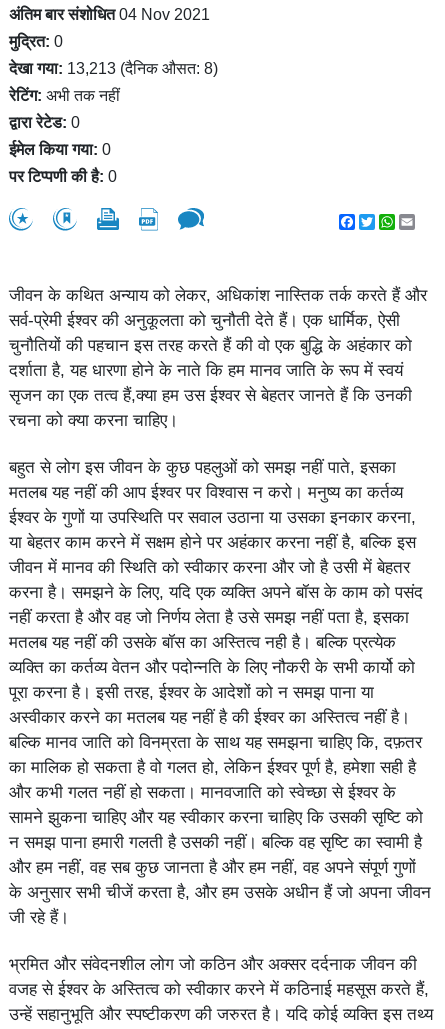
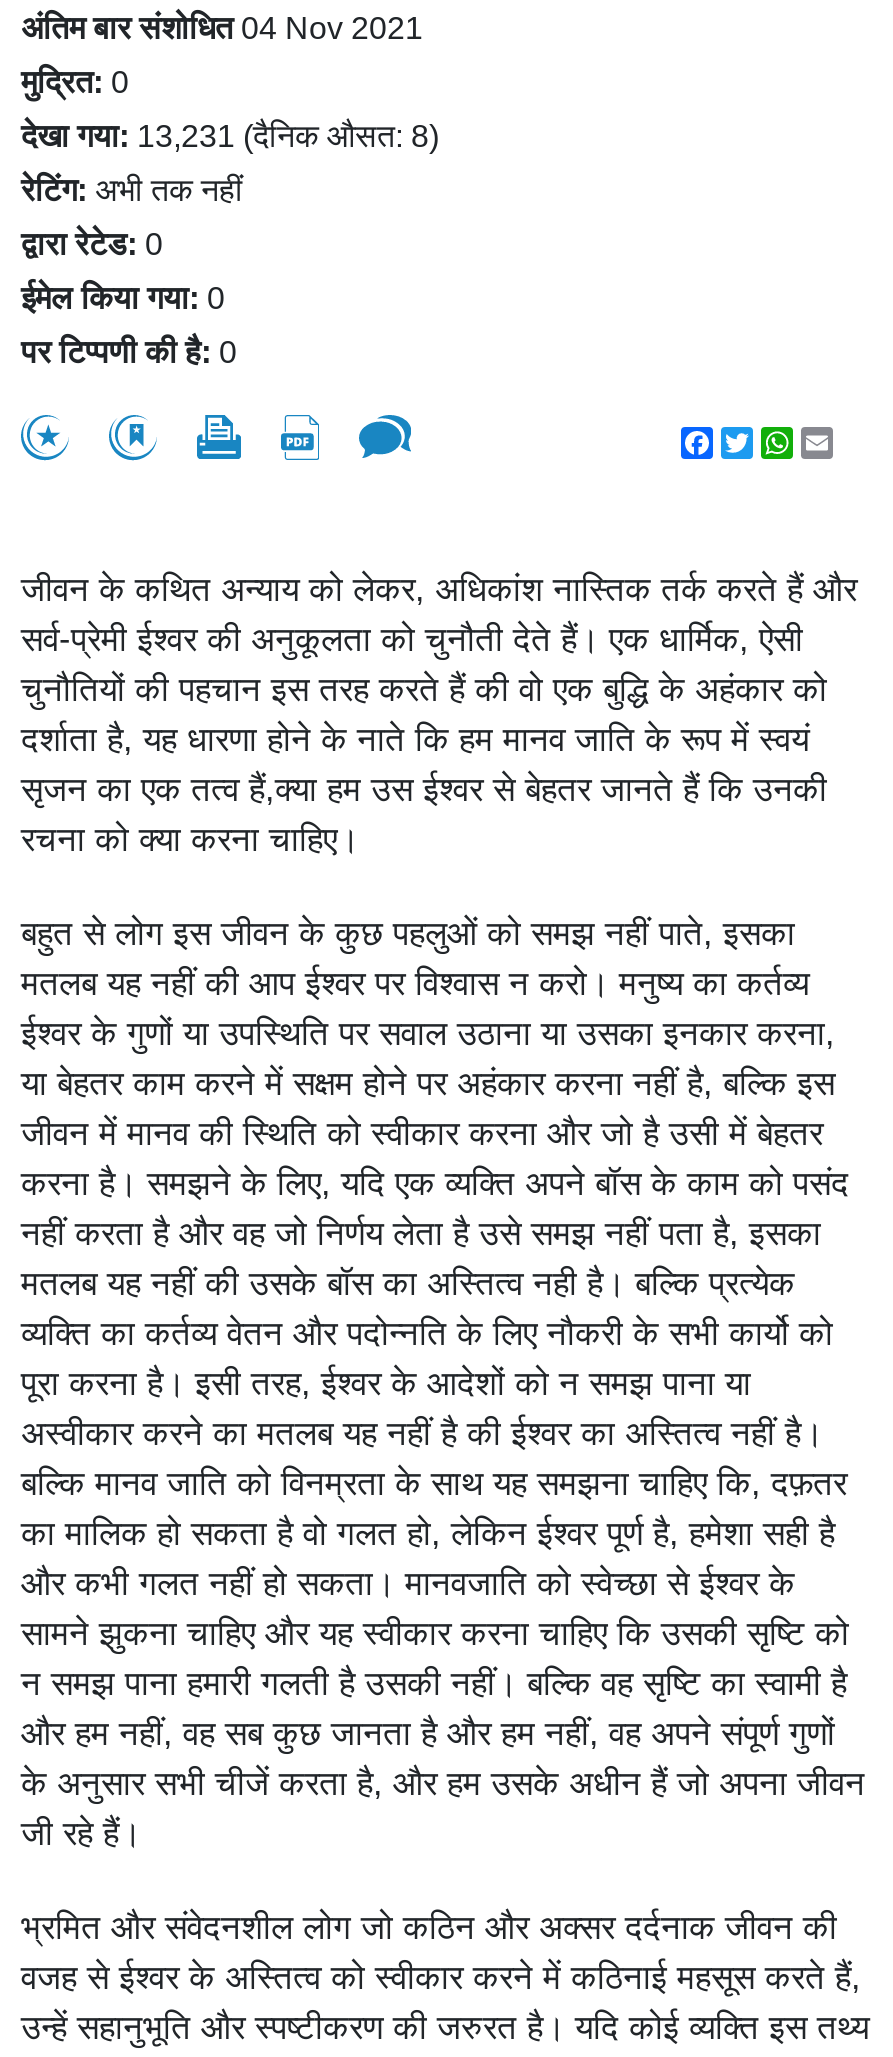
- देखा गया: 13,213 (दैनिक औसत: 8)
+ देखा गया: 13,231 (दैनिक औसत: 8)
